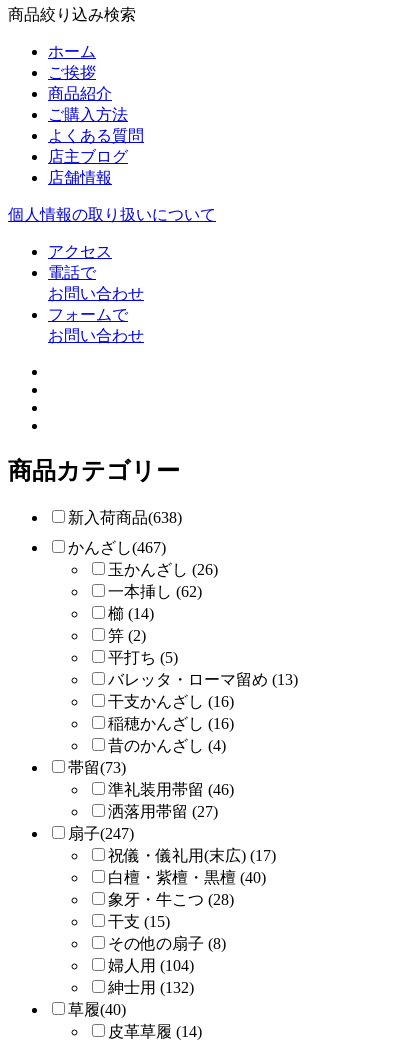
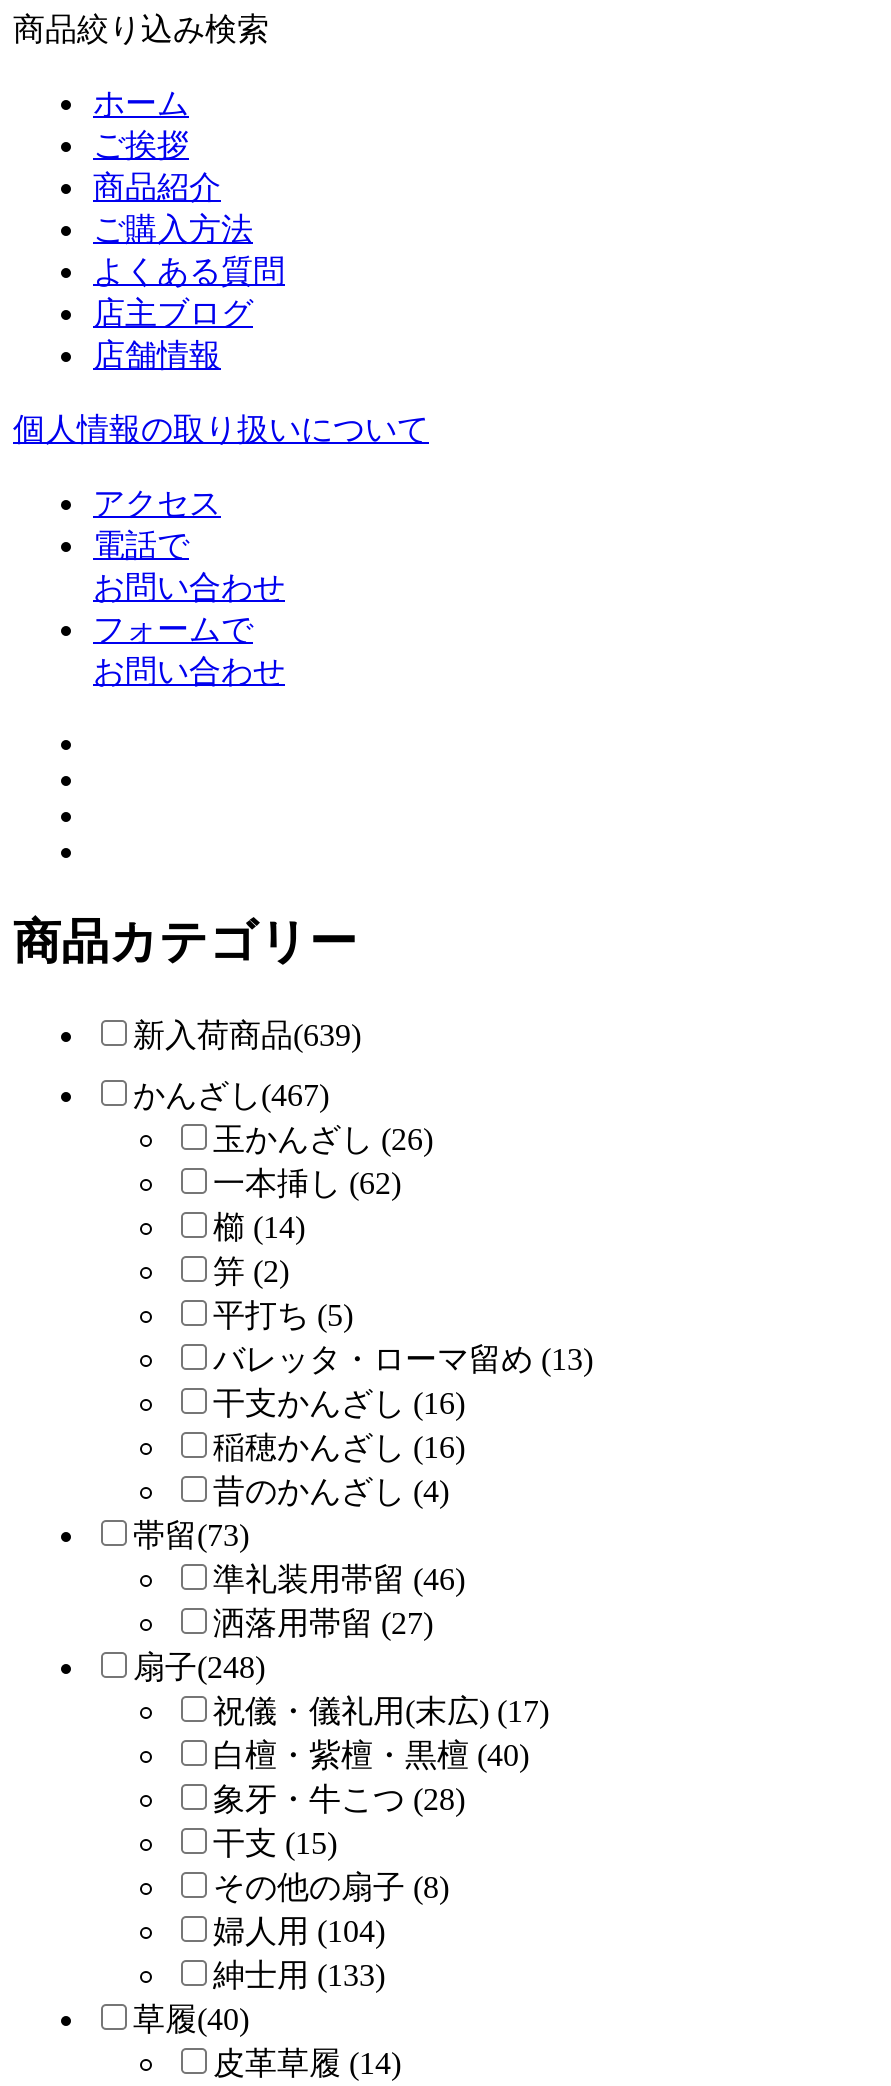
- 新入荷商品(638)
+ 新入荷商品(639)

- 扇子(247)
+ 扇子(248)

- 紳士用 (132)
+ 紳士用 (133)
